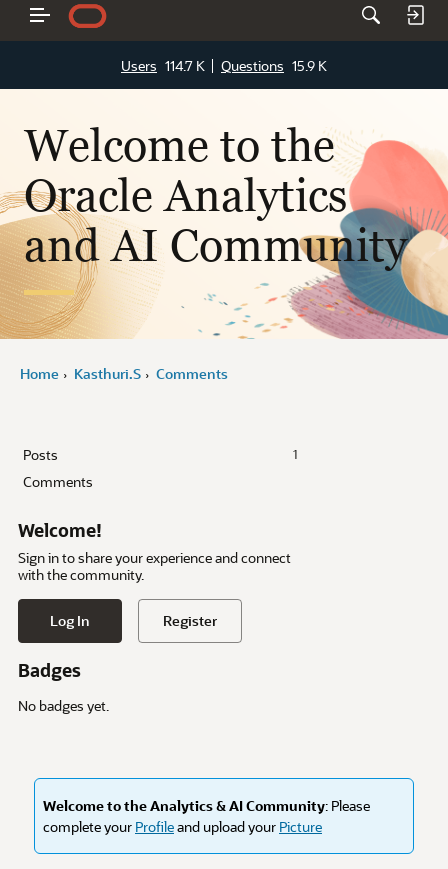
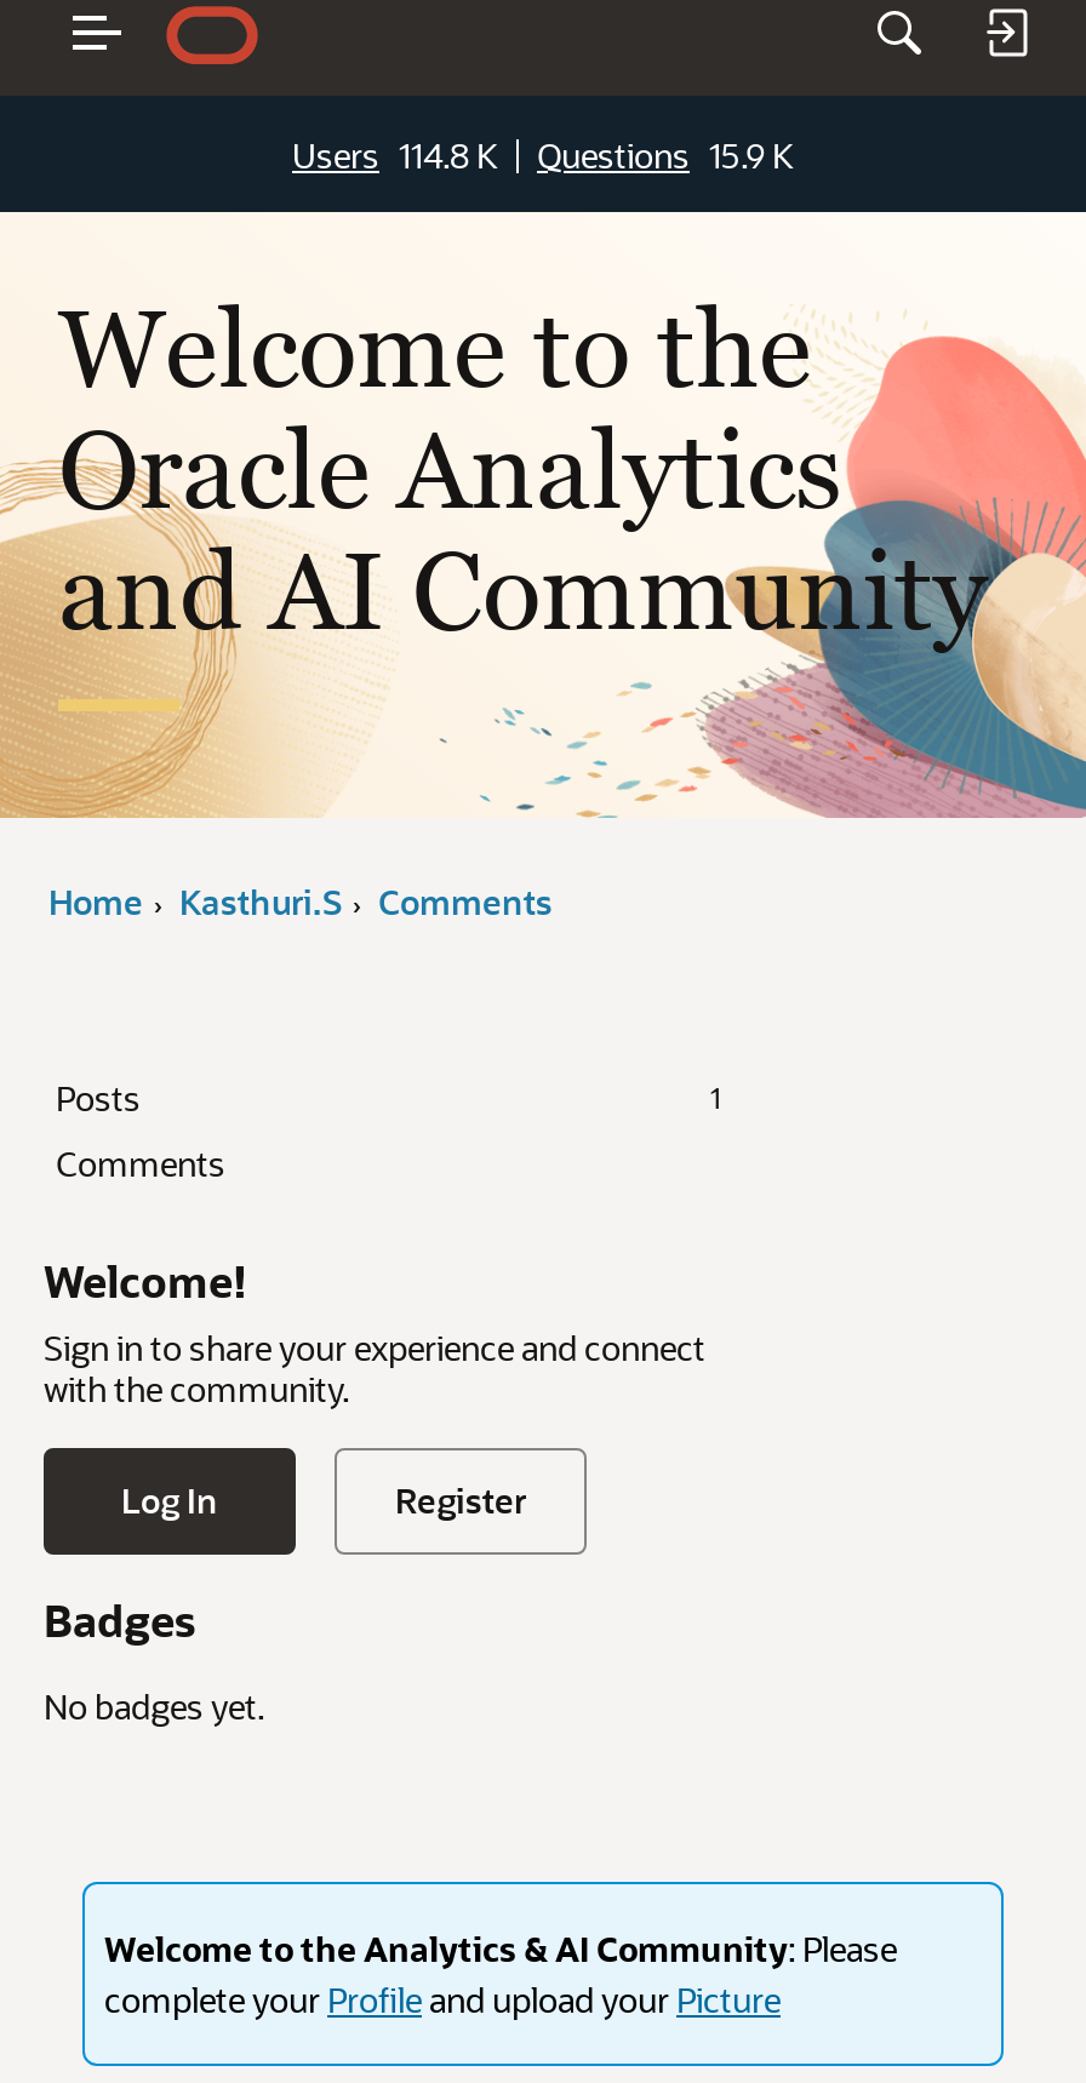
- Users 114.7 K Questions 15.9 K
+ Users 114.8 K Questions 15.9 K
